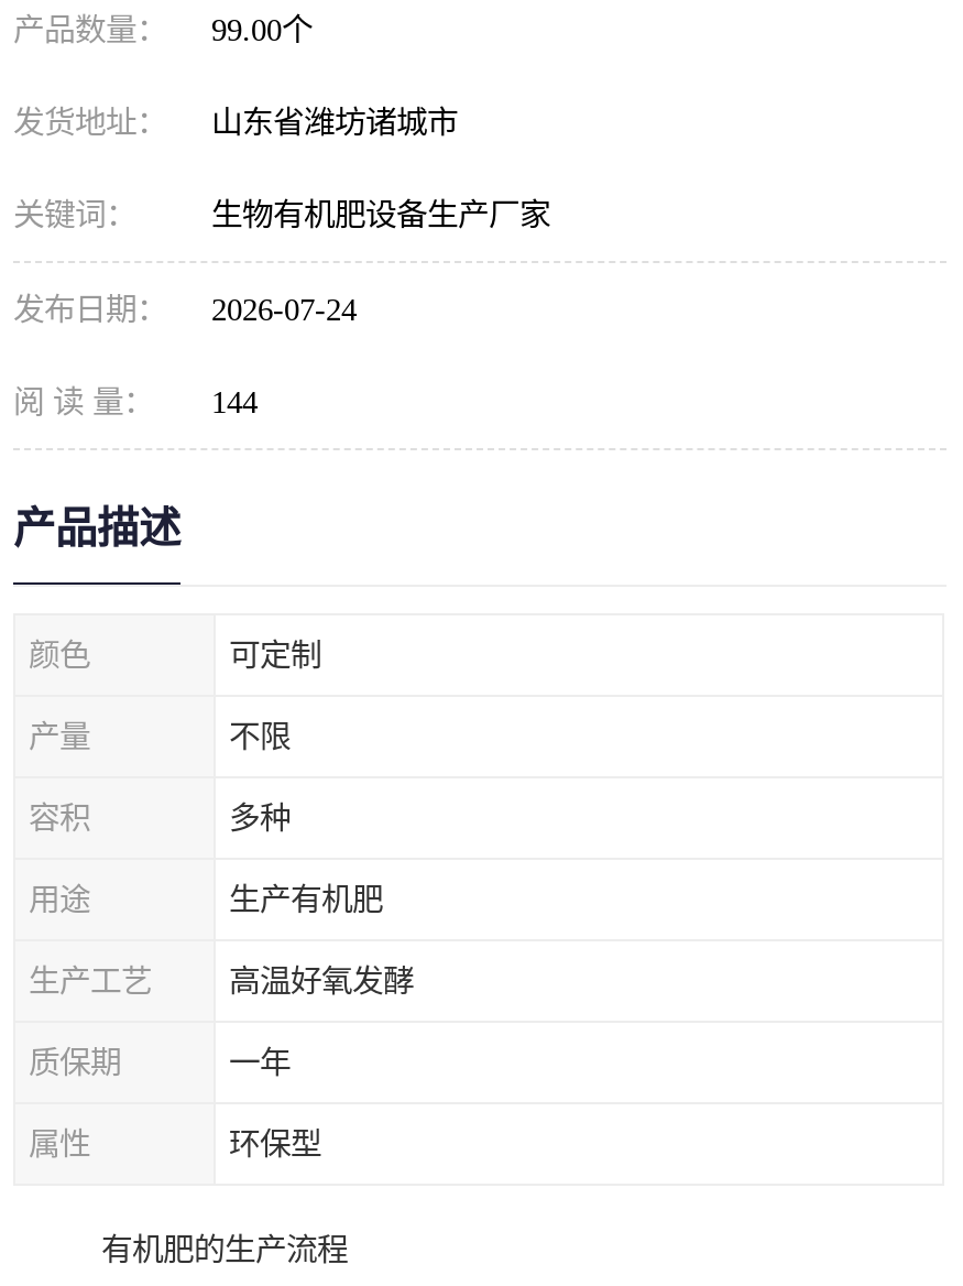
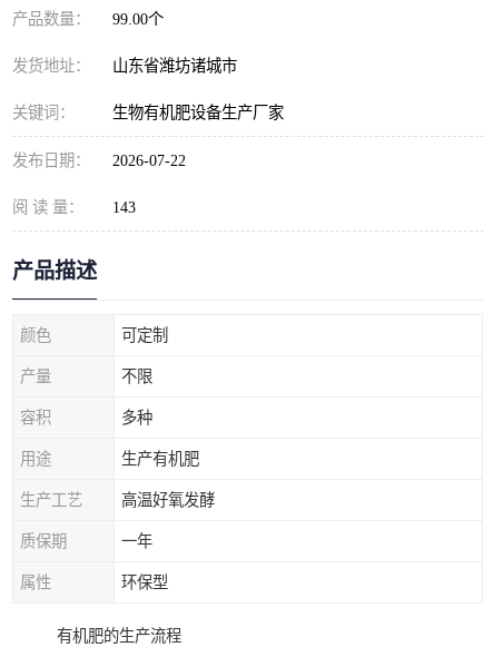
- 发布日期： 2026-07-24
+ 发布日期： 2026-07-22

- 阅 读 量： 144
+ 阅 读 量： 143
